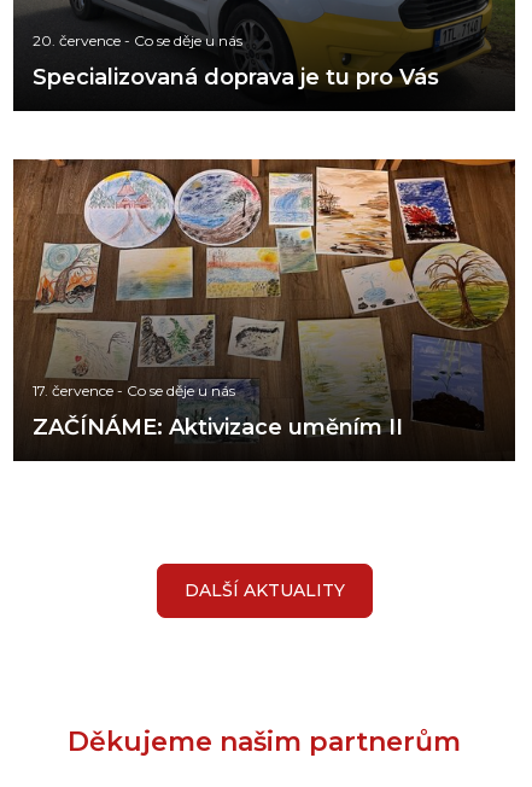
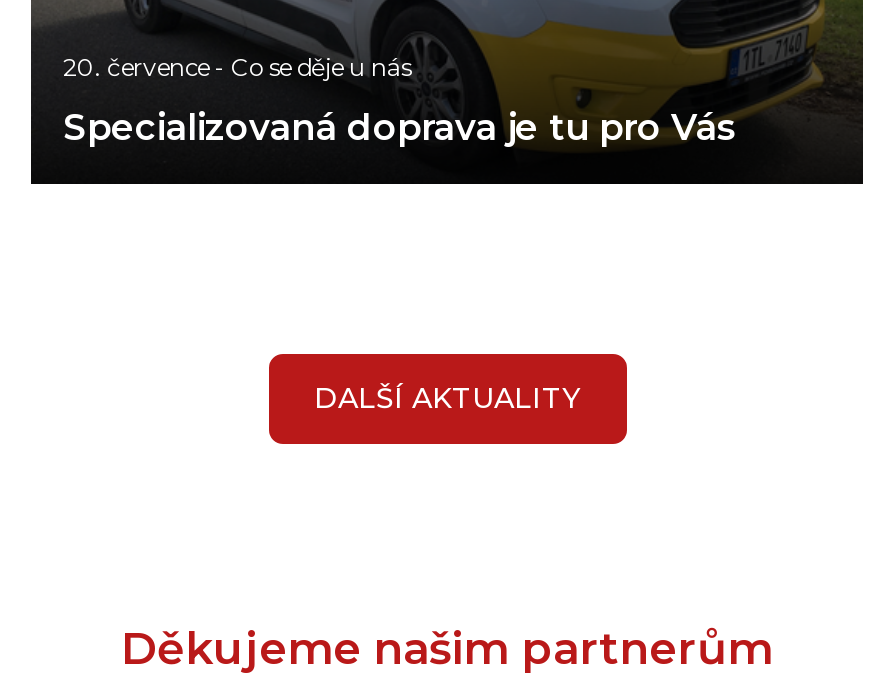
- [image]
- 17. července - Co se děje u nás
- ZAČÍNÁME: Aktivizace uměním II
